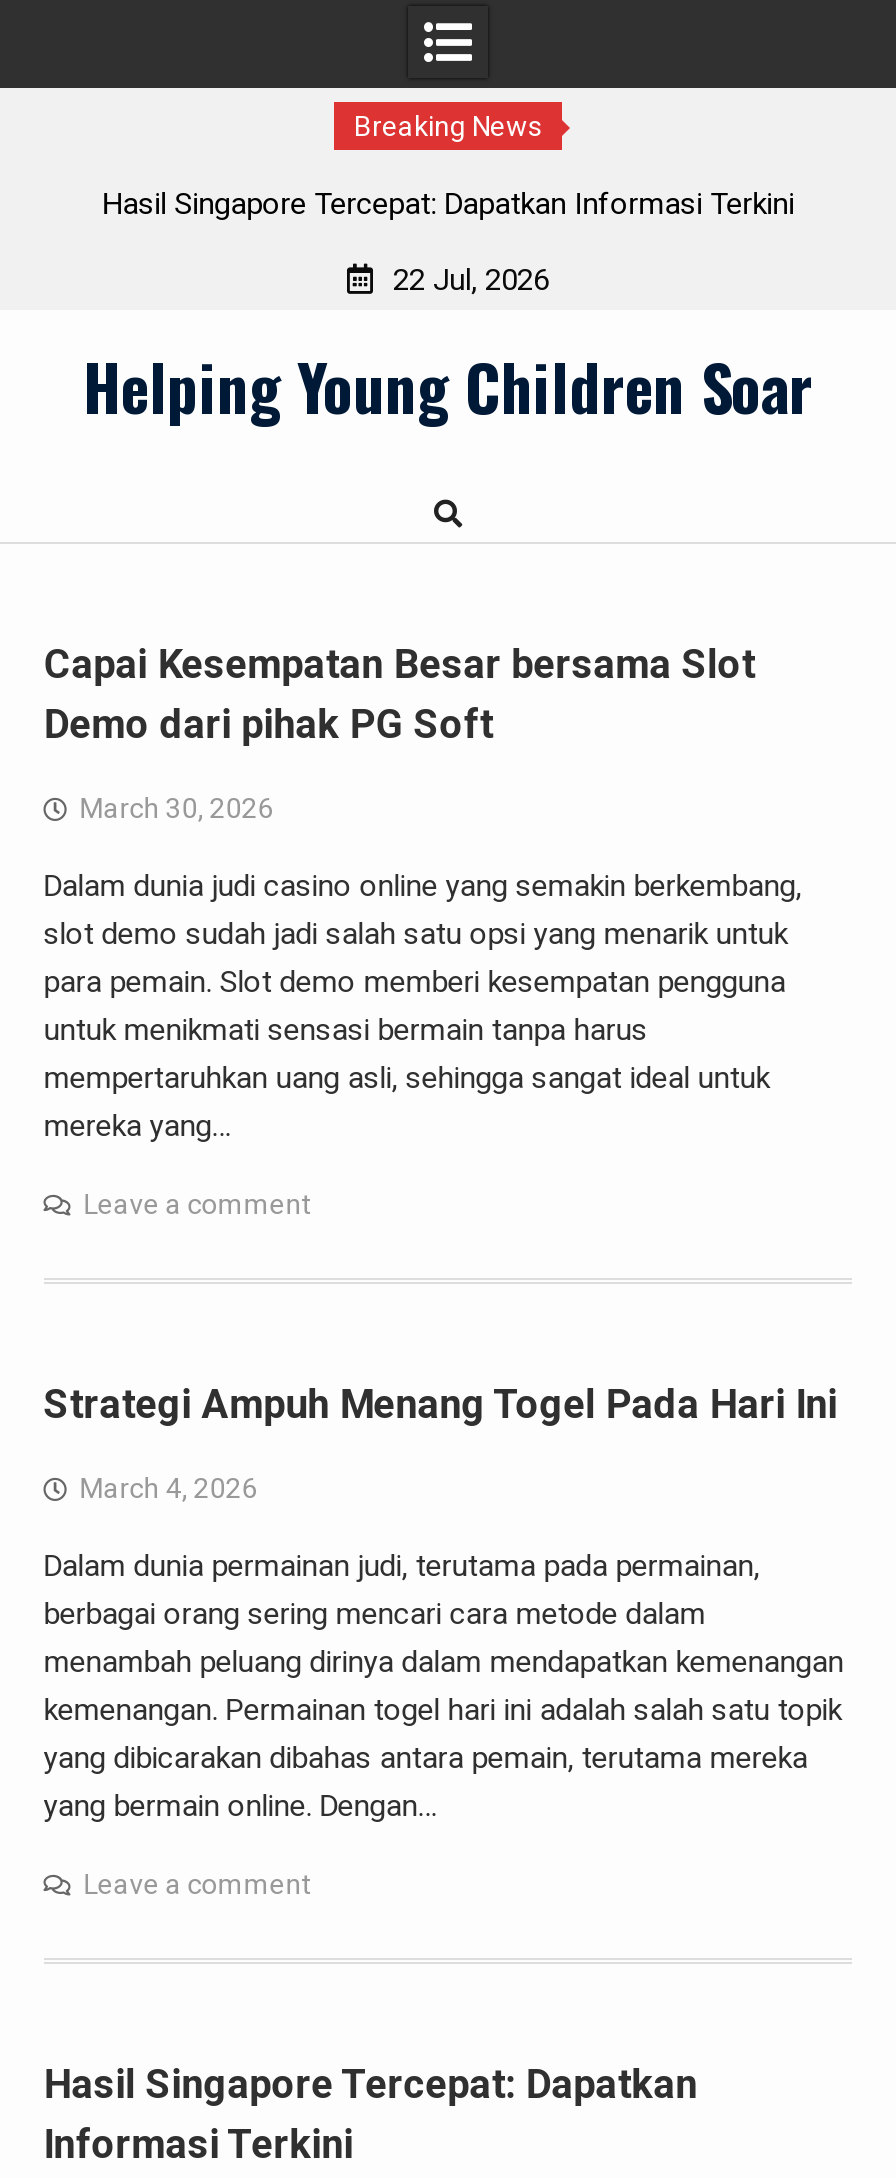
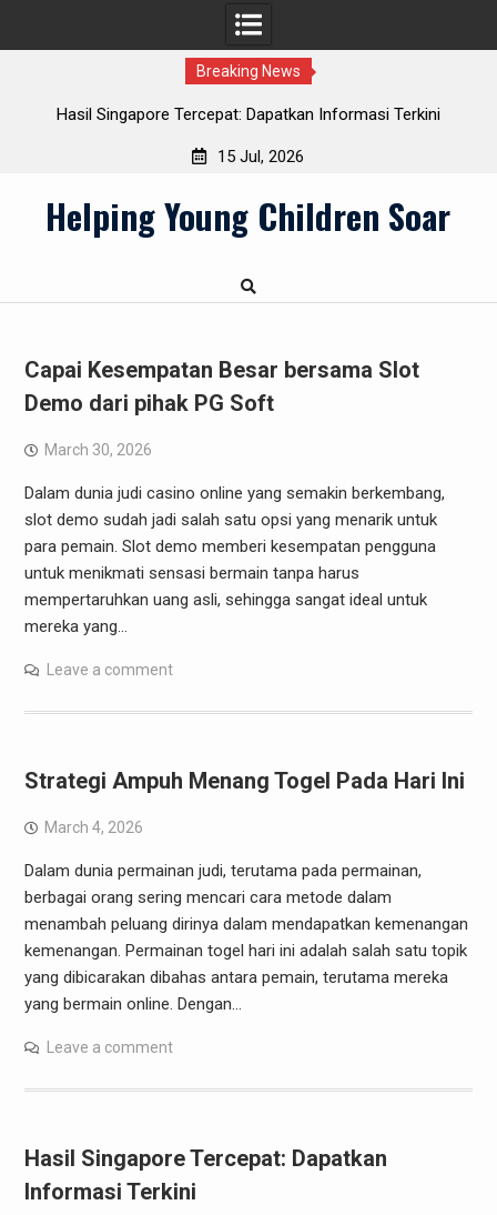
- 22 Jul, 2026
+ 15 Jul, 2026
